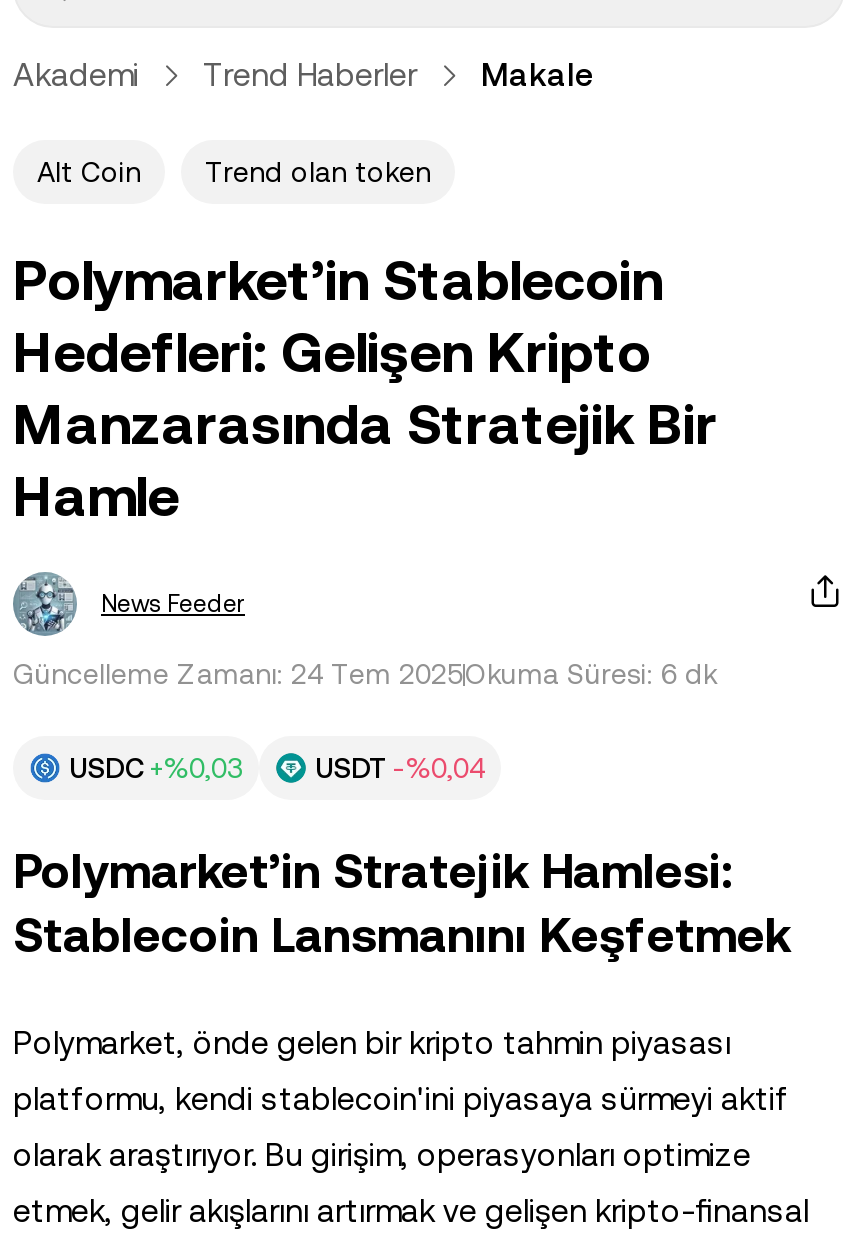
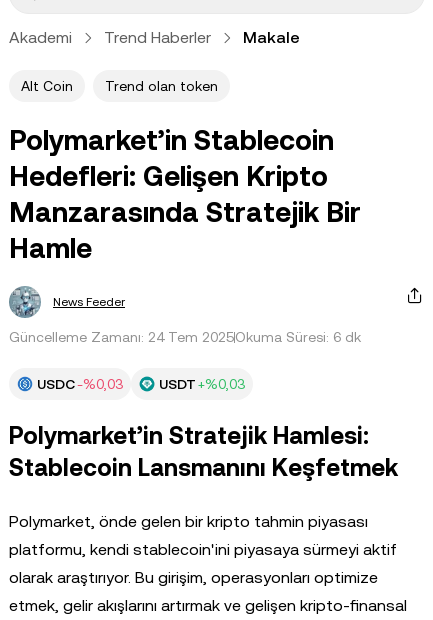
- USDC +%0,03
+ USDC -%0,03

- USDT -%0,04
+ USDT +%0,03
